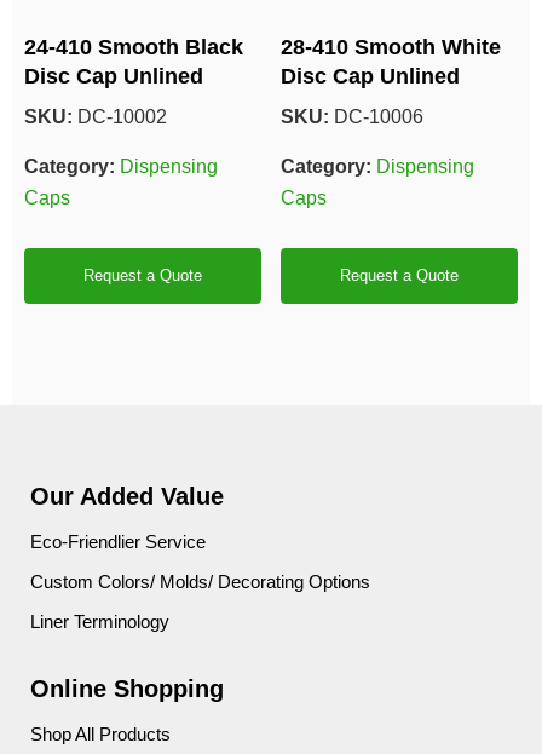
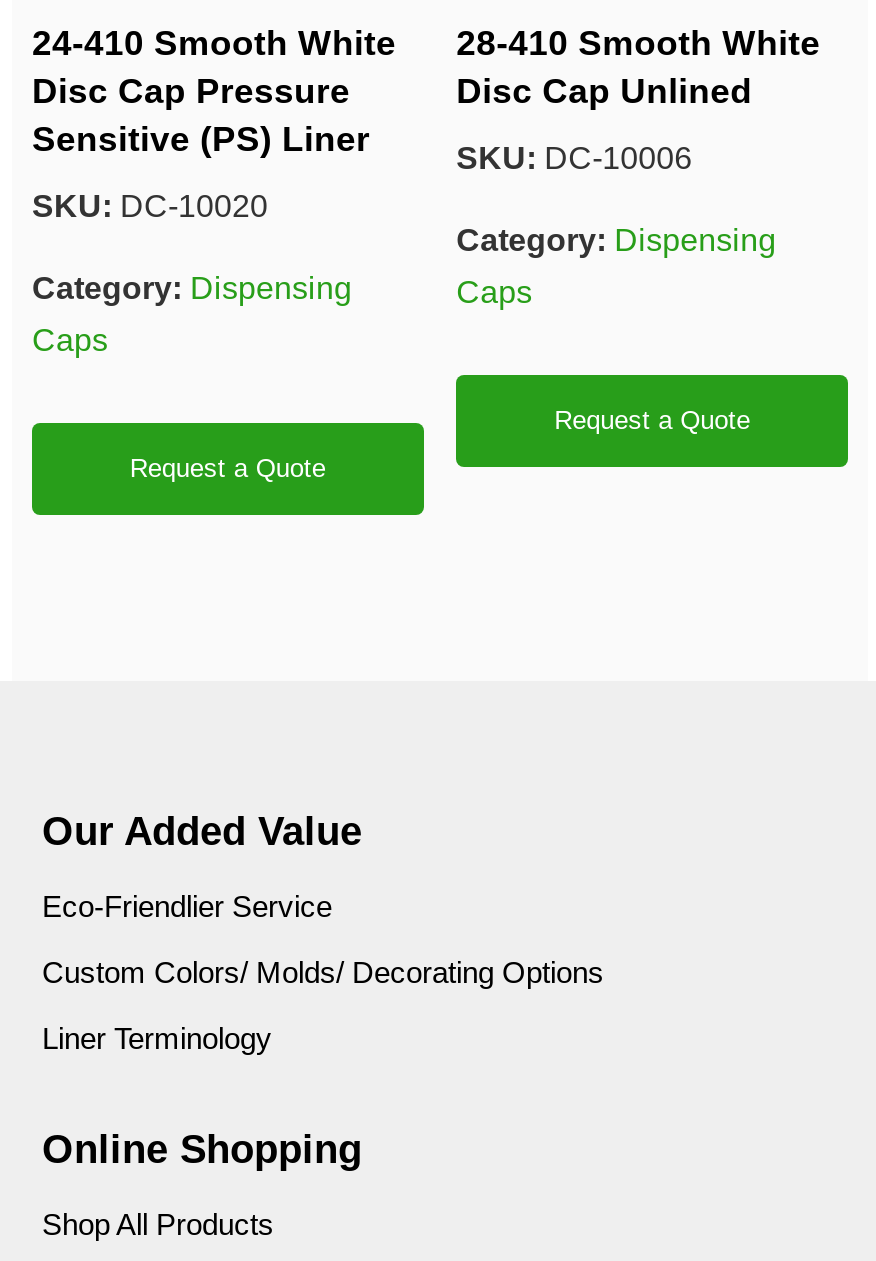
- 24-410 Smooth Black
- Disc Cap Unlined
+ 24-410 Smooth White
+ Disc Cap Pressure
+ Sensitive (PS) Liner

- SKU: DC-10002
+ SKU: DC-10020
